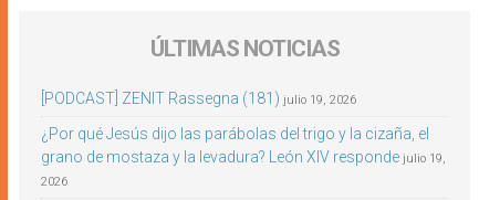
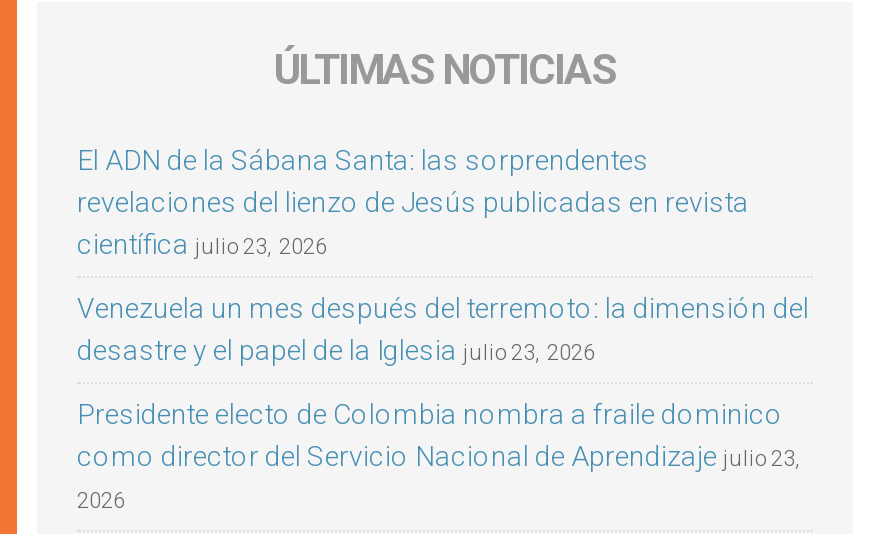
- [PODCAST] ZENIT Rassegna (181) julio 19, 2026
- ¿Por qué Jesús dijo las parábolas del trigo y la cizaña, el
- grano de mostaza y la levadura? León XIV responde julio 19,
+ El ADN de la Sábana Santa: las sorprendentes
+ revelaciones del lienzo de Jesús publicadas en revista
+ científica julio 23, 2026
+ Venezuela un mes después del terremoto: la dimensión del
+ desastre y el papel de la Iglesia julio 23, 2026
+ Presidente electo de Colombia nombra a fraile dominico
+ como director del Servicio Nacional de Aprendizaje julio 23,
